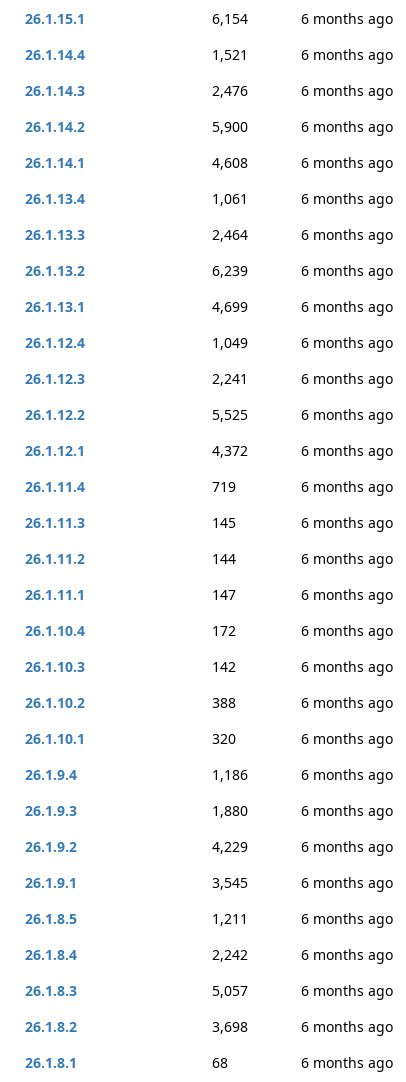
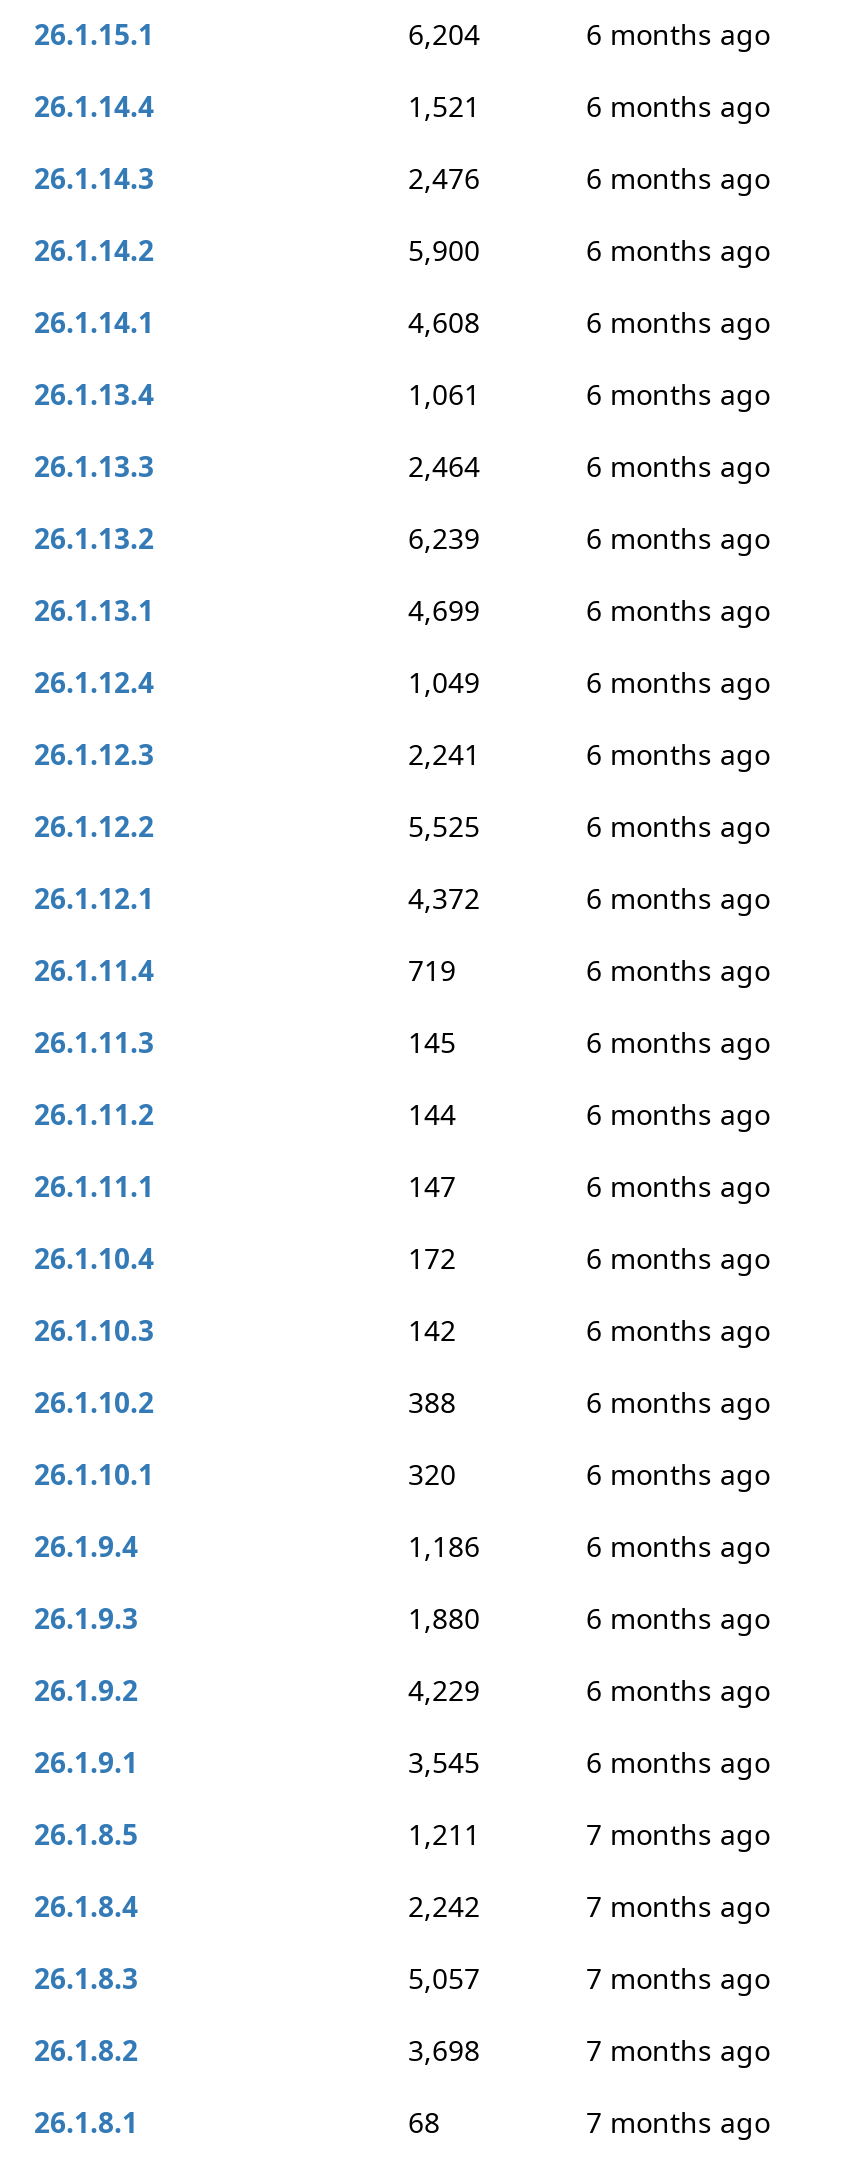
- 6,154
+ 6,204

- 6 months ago
+ 7 months ago

- 6 months ago
+ 7 months ago

- 6 months ago
+ 7 months ago

- 6 months ago
+ 7 months ago

- 6 months ago
+ 7 months ago
